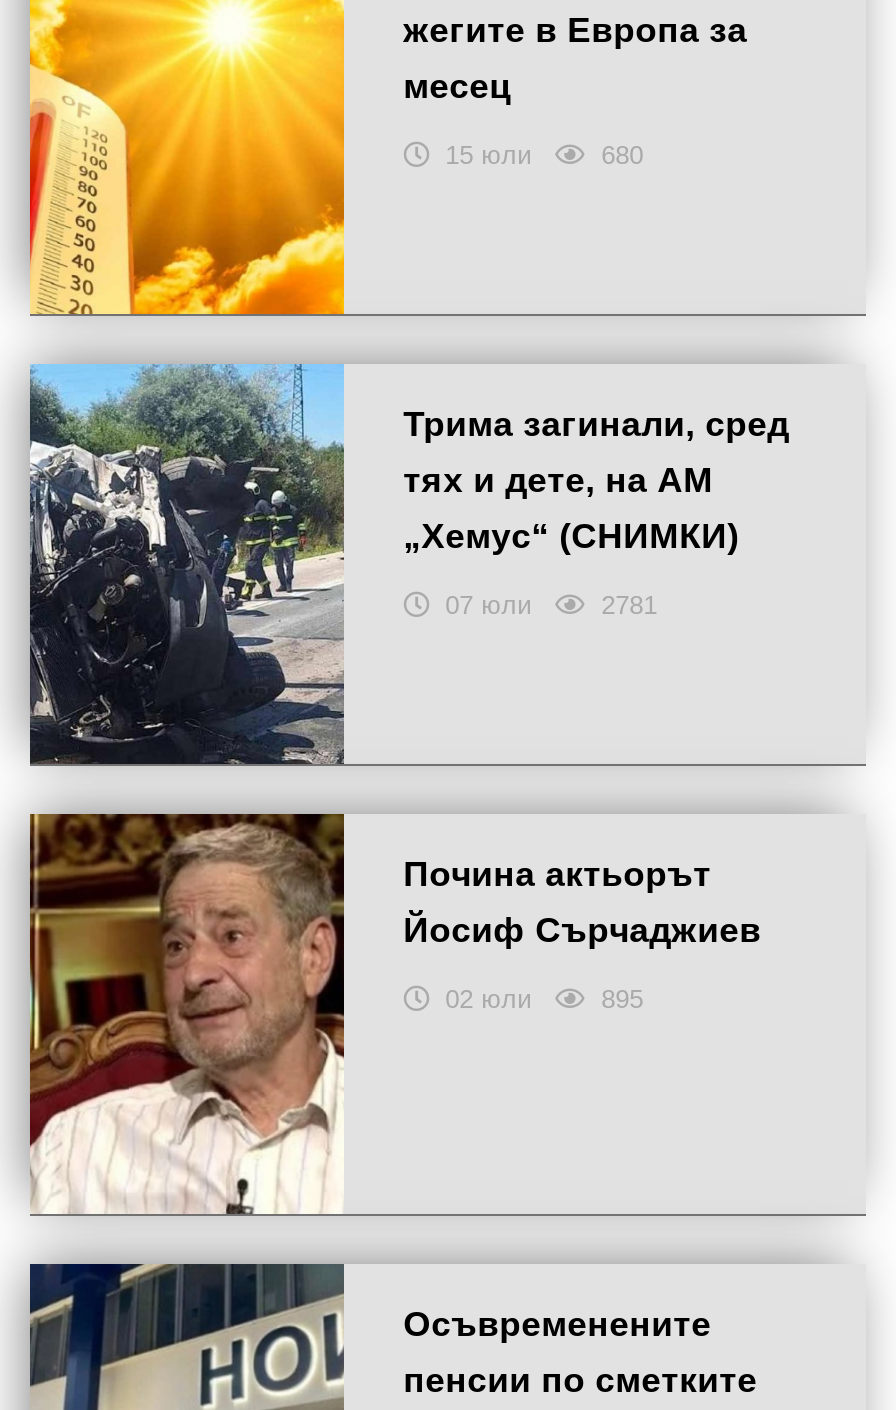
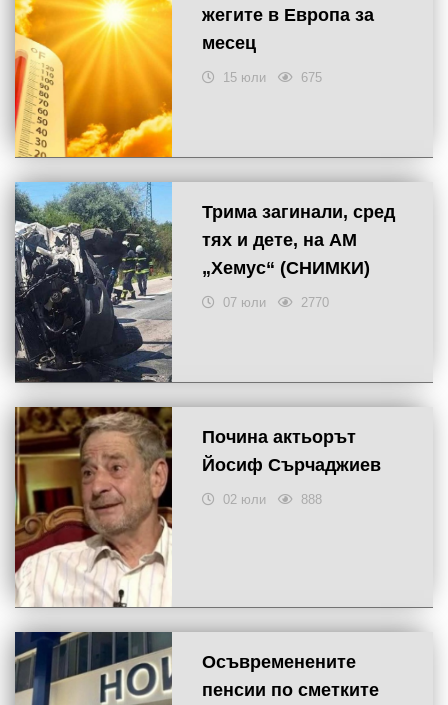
- 680
+ 675

- 2781
+ 2770

- 895
+ 888
